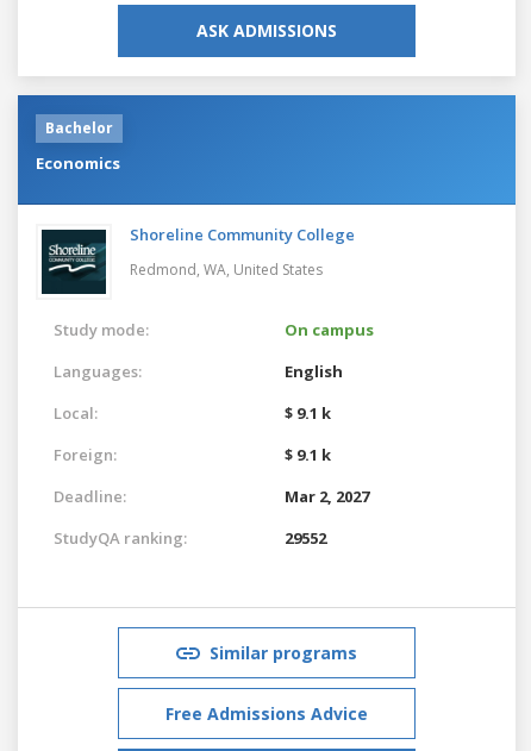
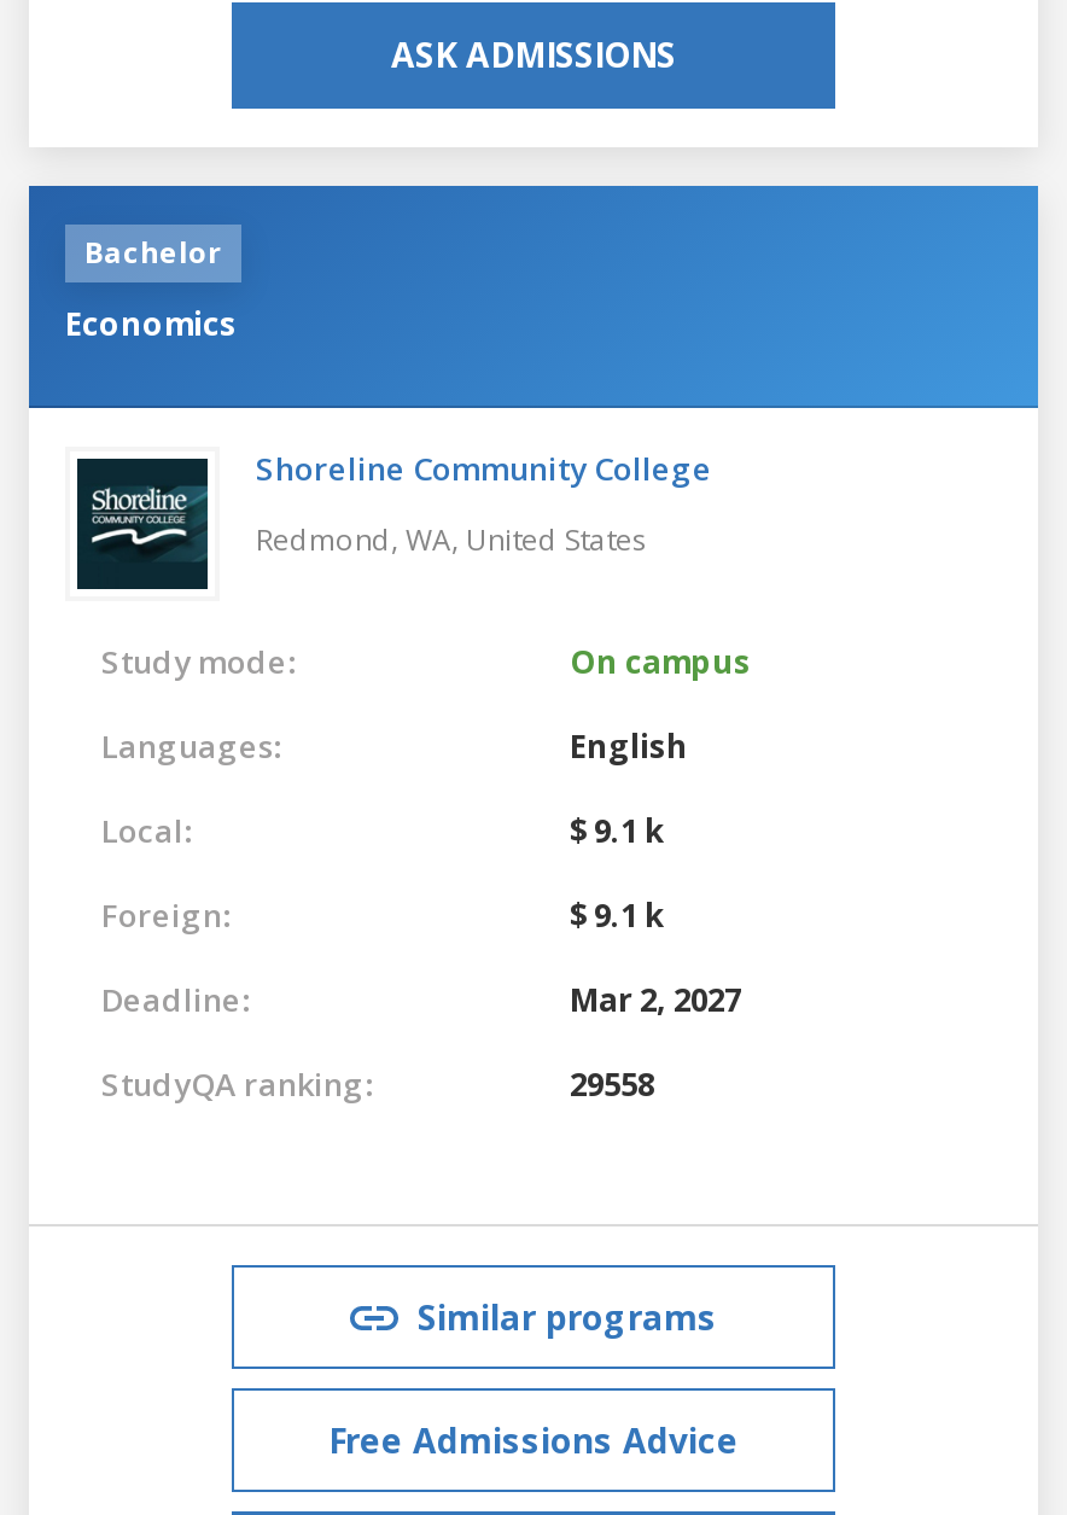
- 29552
+ 29558
